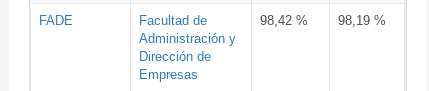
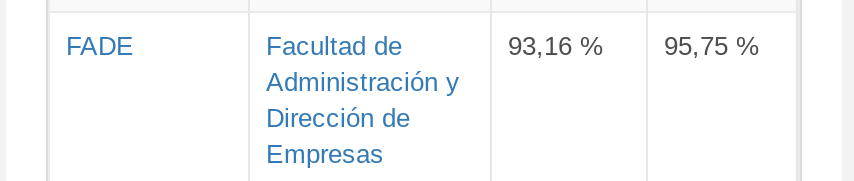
- 98,42 %
+ 93,16 %

- 98,19 %
+ 95,75 %
